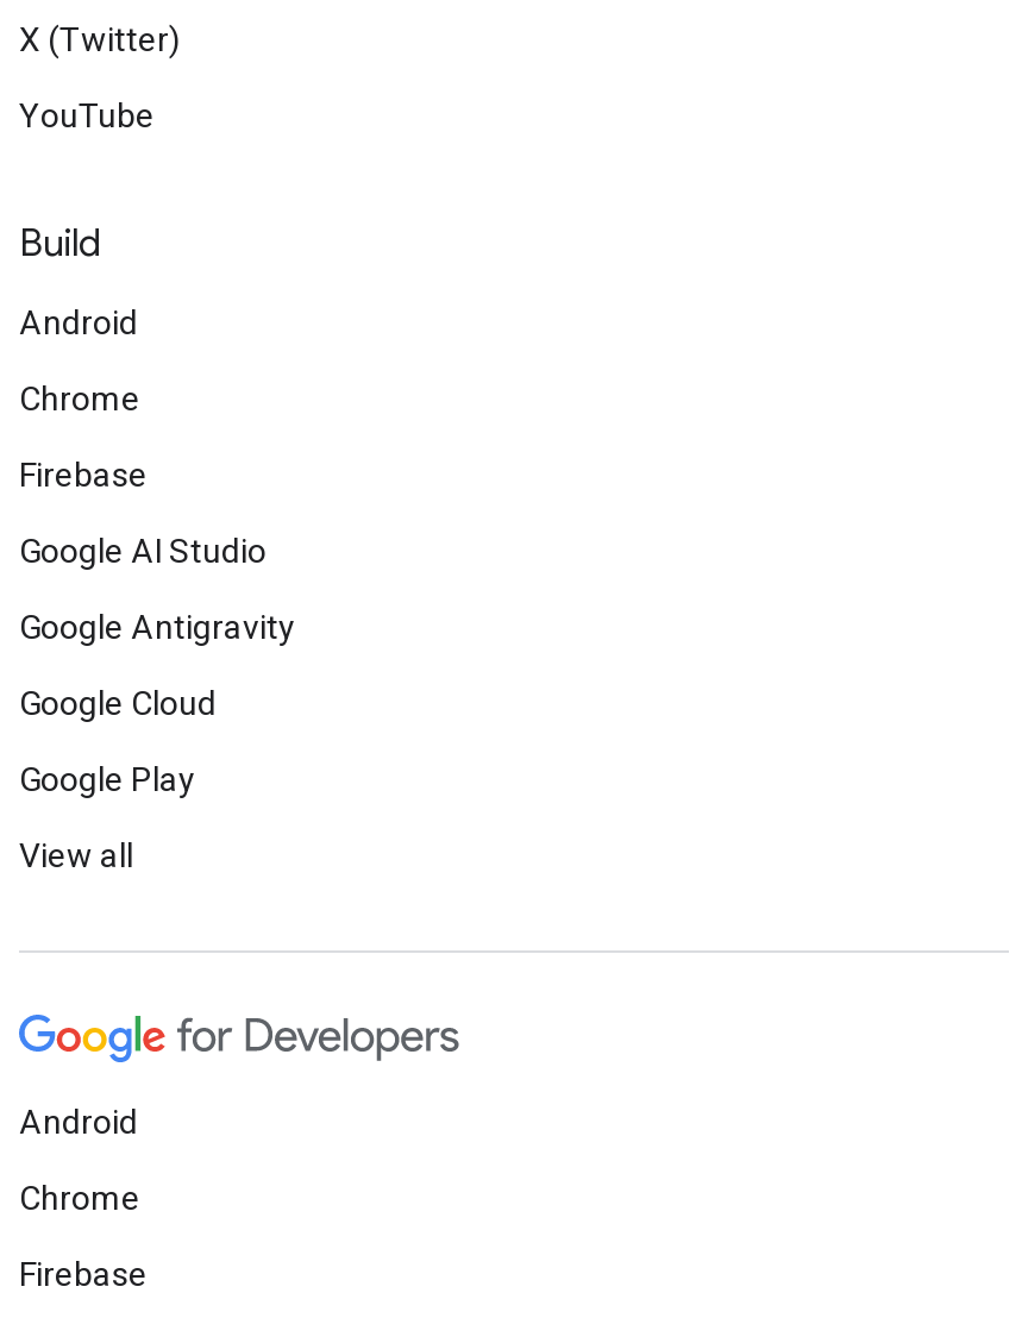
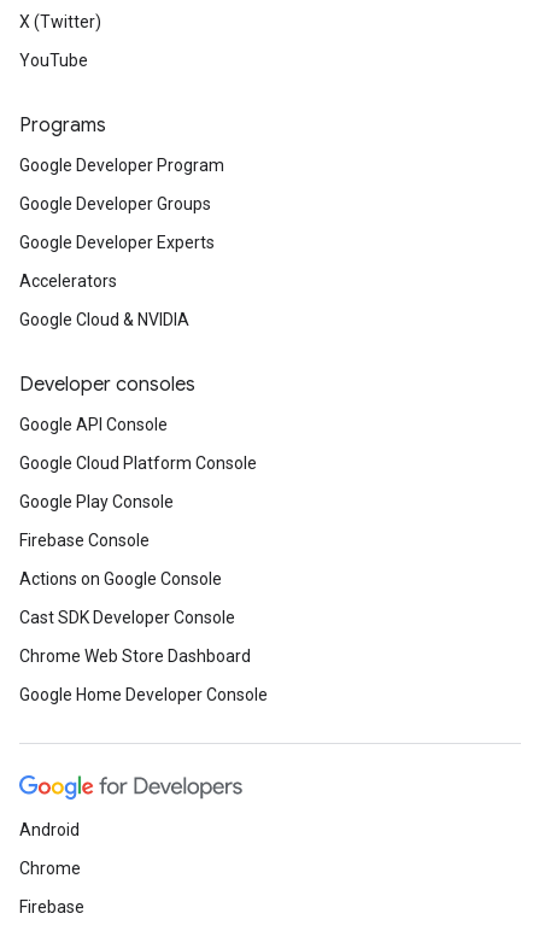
- Build
- Android
- Chrome
- Firebase
- Google AI Studio
- Google Antigravity
- Google Cloud
- Google Play
- View all
+ Programs
+ Google Developer Program
+ Google Developer Groups
+ Google Developer Experts
+ Accelerators
+ Google Cloud & NVIDIA
+ Developer consoles
+ Google API Console
+ Google Cloud Platform Console
+ Google Play Console
+ Firebase Console
+ Actions on Google Console
+ Cast SDK Developer Console
+ Chrome Web Store Dashboard
+ Google Home Developer Console
